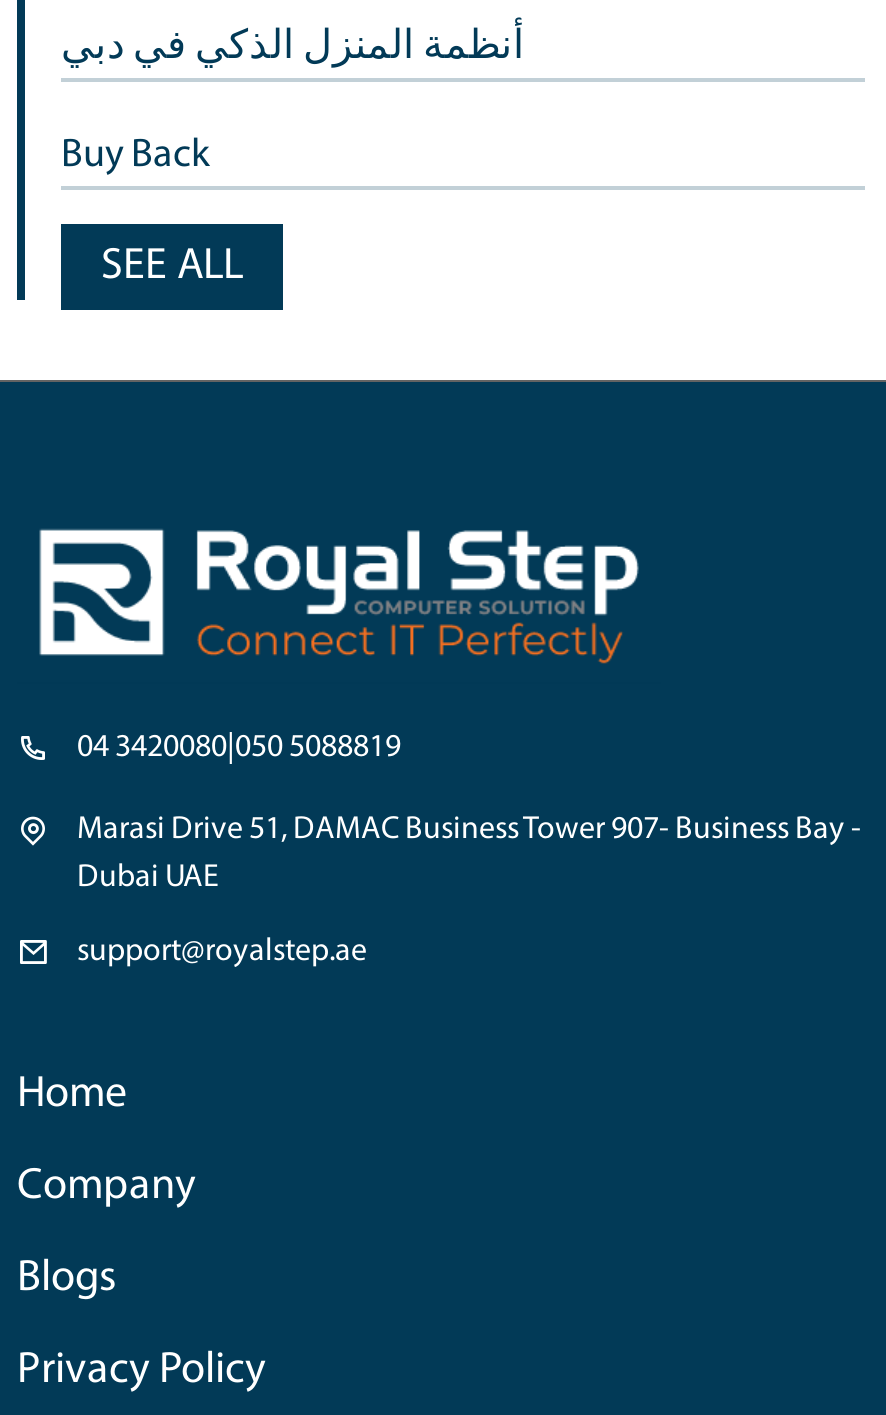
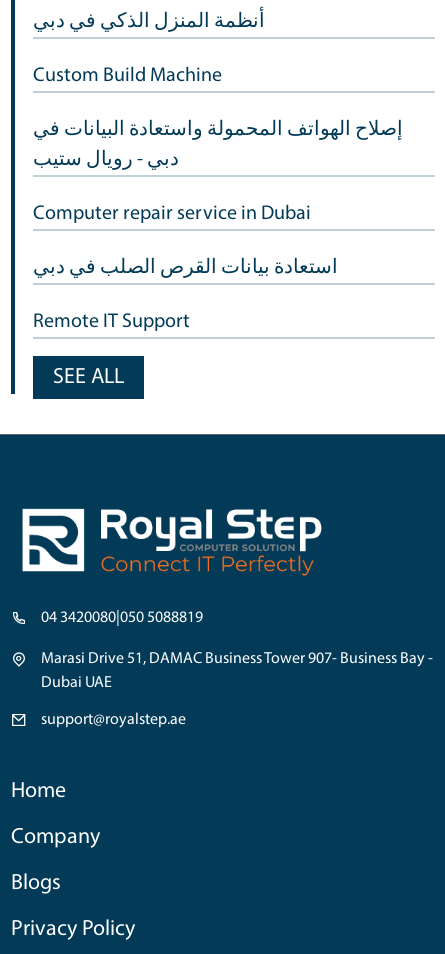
- Buy Back
+ Custom Build Machine
+ إصلاح الهواتف المحمولة واستعادة البيانات في
+ دبي - رويال ستيب
+ Computer repair service in Dubai
+ استعادة بيانات القرص الصلب في دبي
+ Remote IT Support
